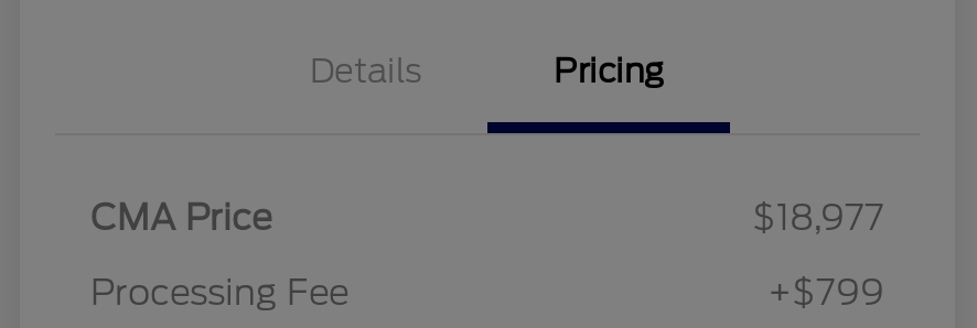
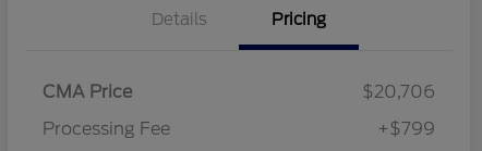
- $18,977
+ $20,706
